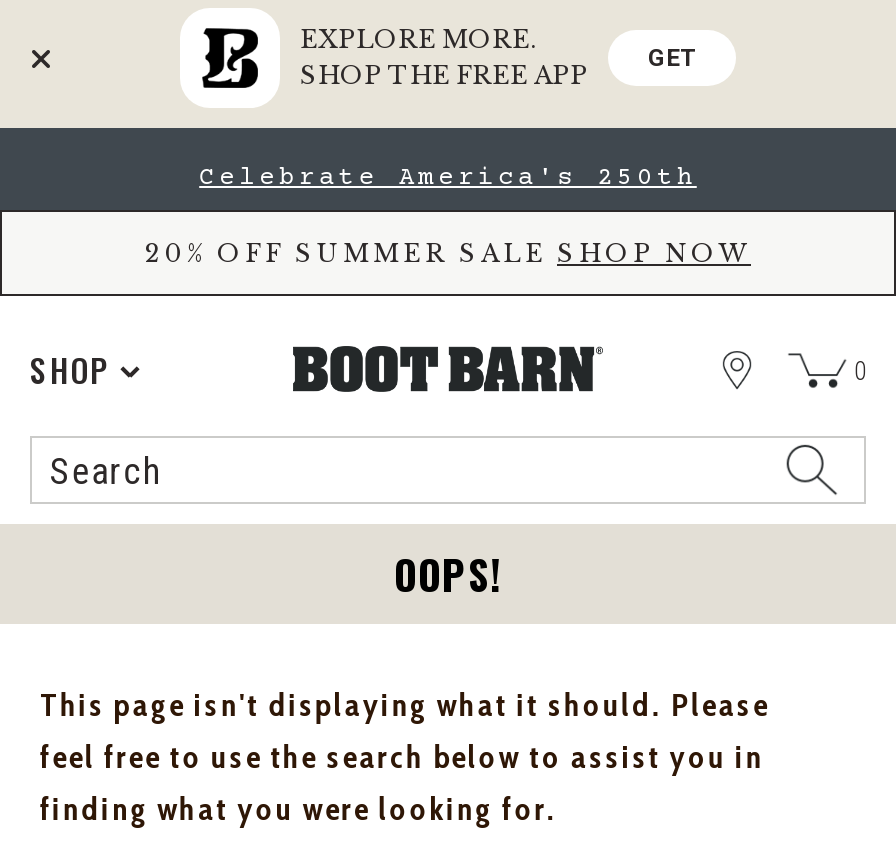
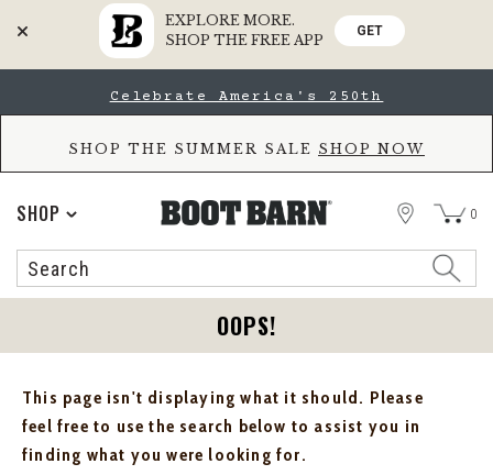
- 20% OFF SUMMER SALE SHOP NOW
+ SHOP THE SUMMER SALE SHOP NOW
